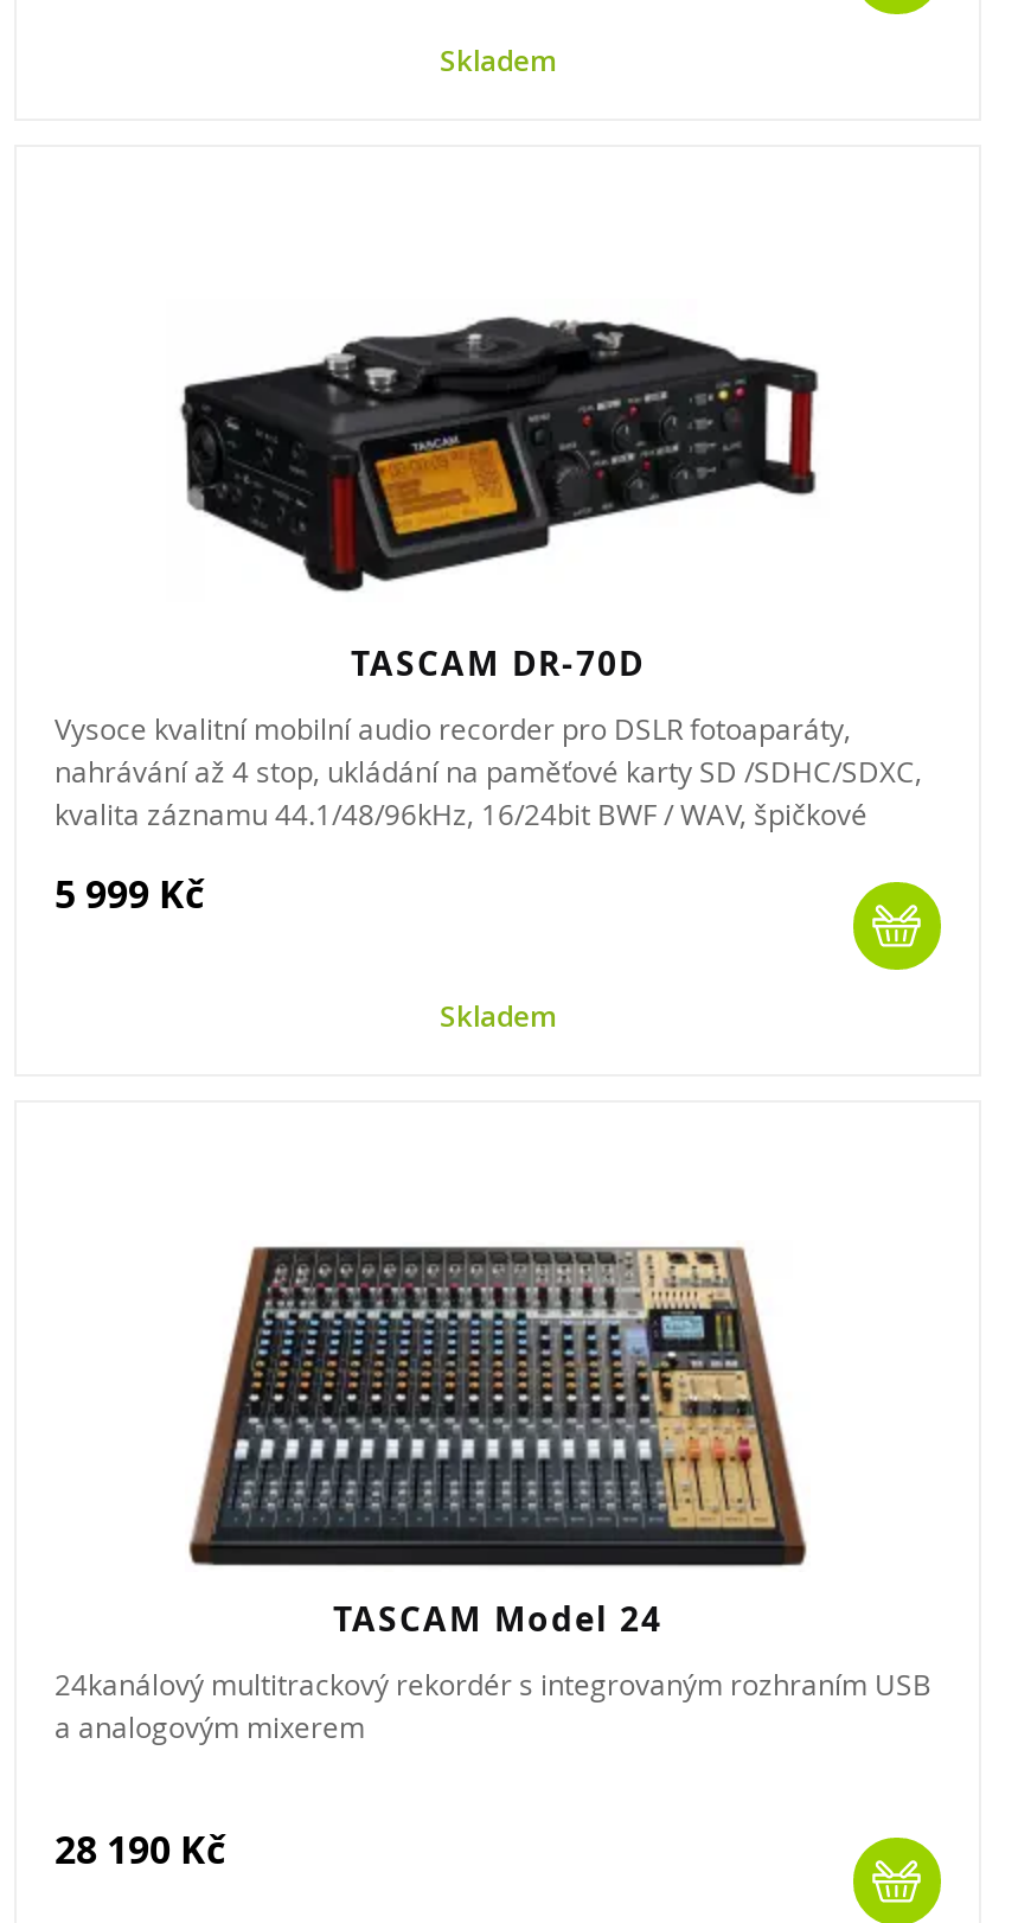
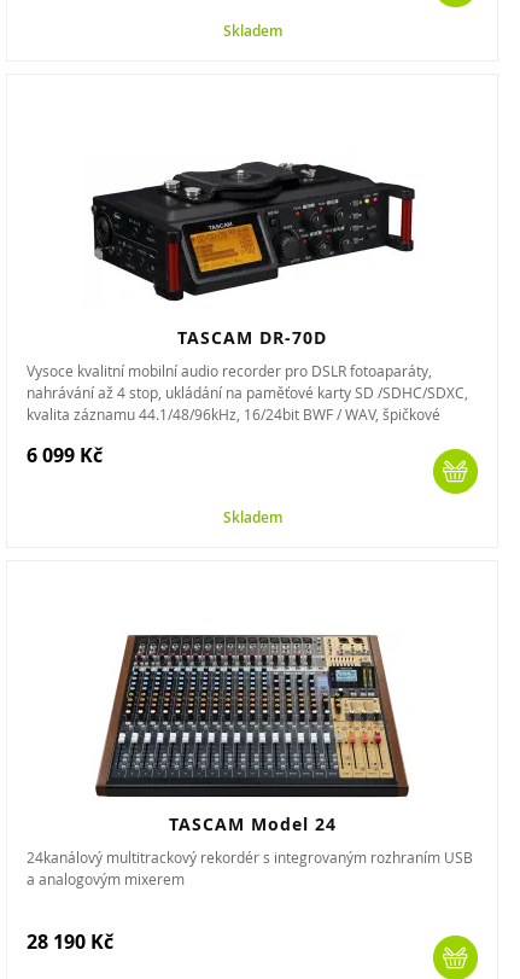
- 5 999 Kč
+ 6 099 Kč
